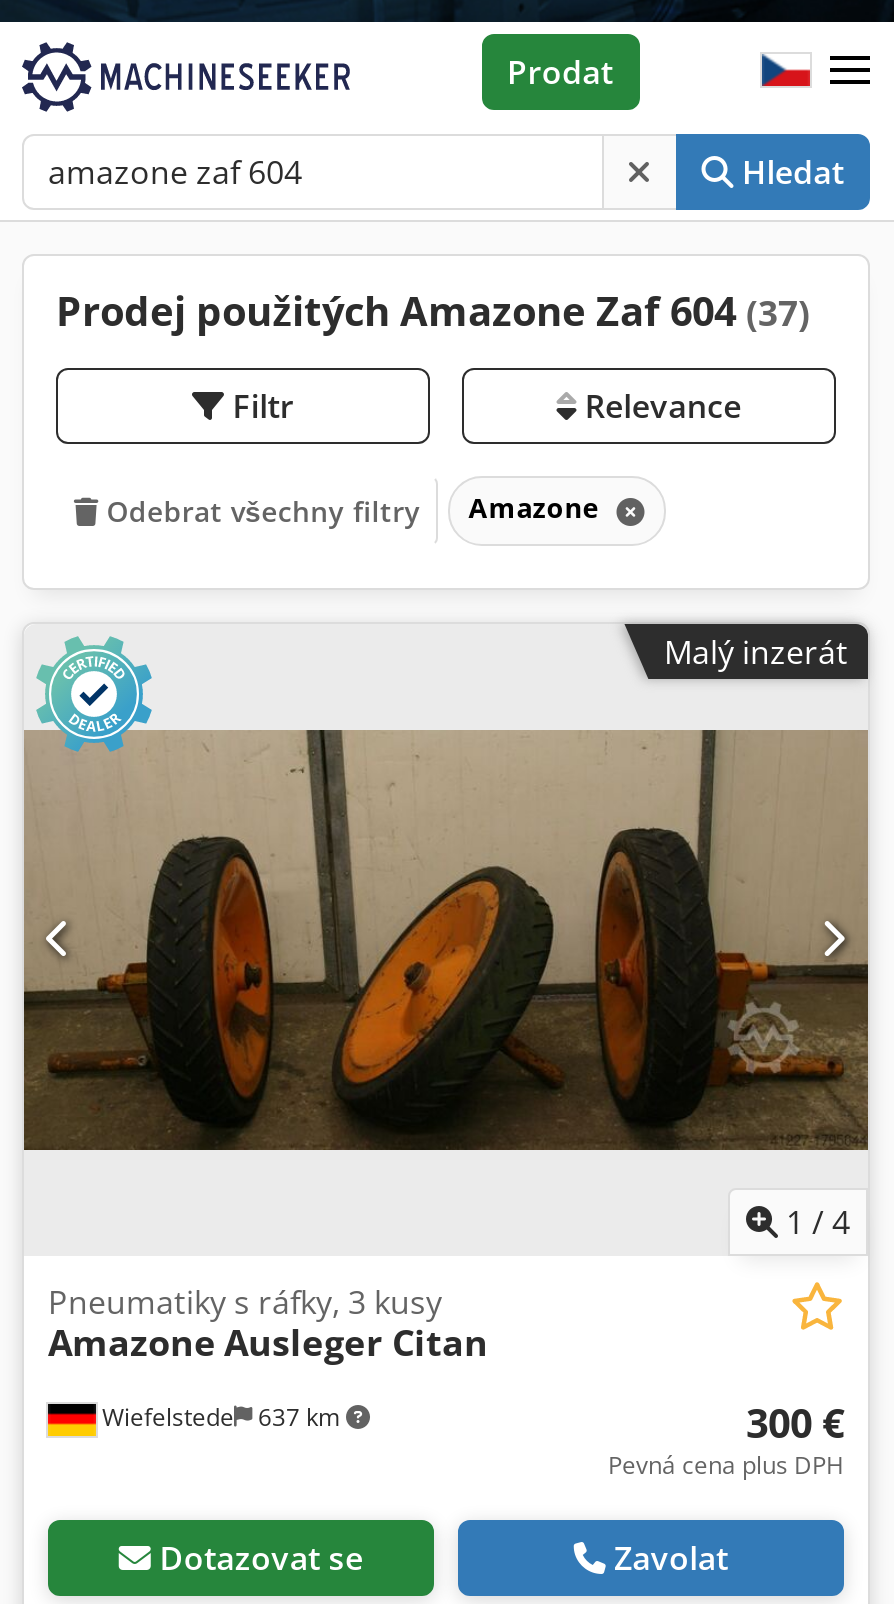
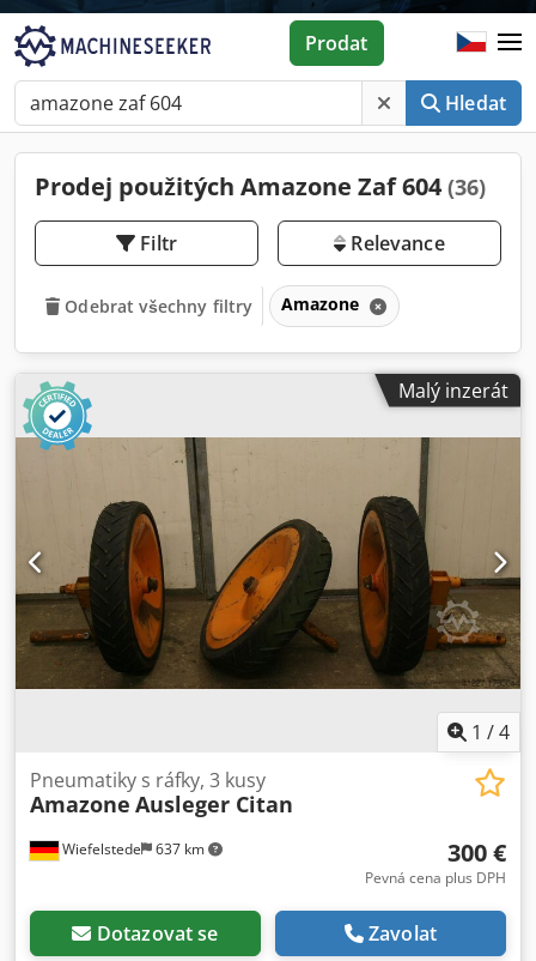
- Prodej použitých Amazone Zaf 604 (37)
+ Prodej použitých Amazone Zaf 604 (36)
